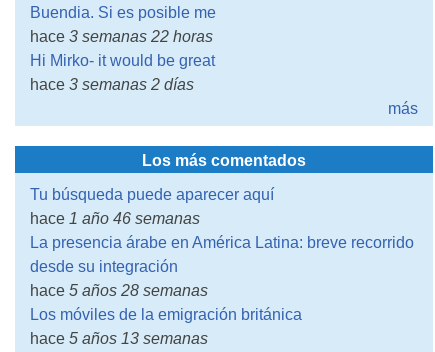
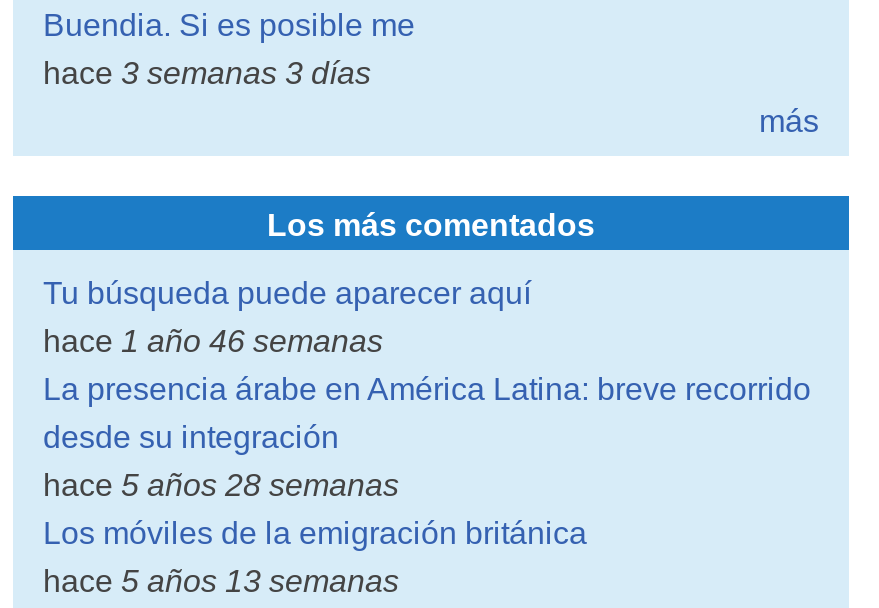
- hace 3 semanas 22 horas
- Hi Mirko- it would be great
- hace 3 semanas 2 días
+ hace 3 semanas 3 días
